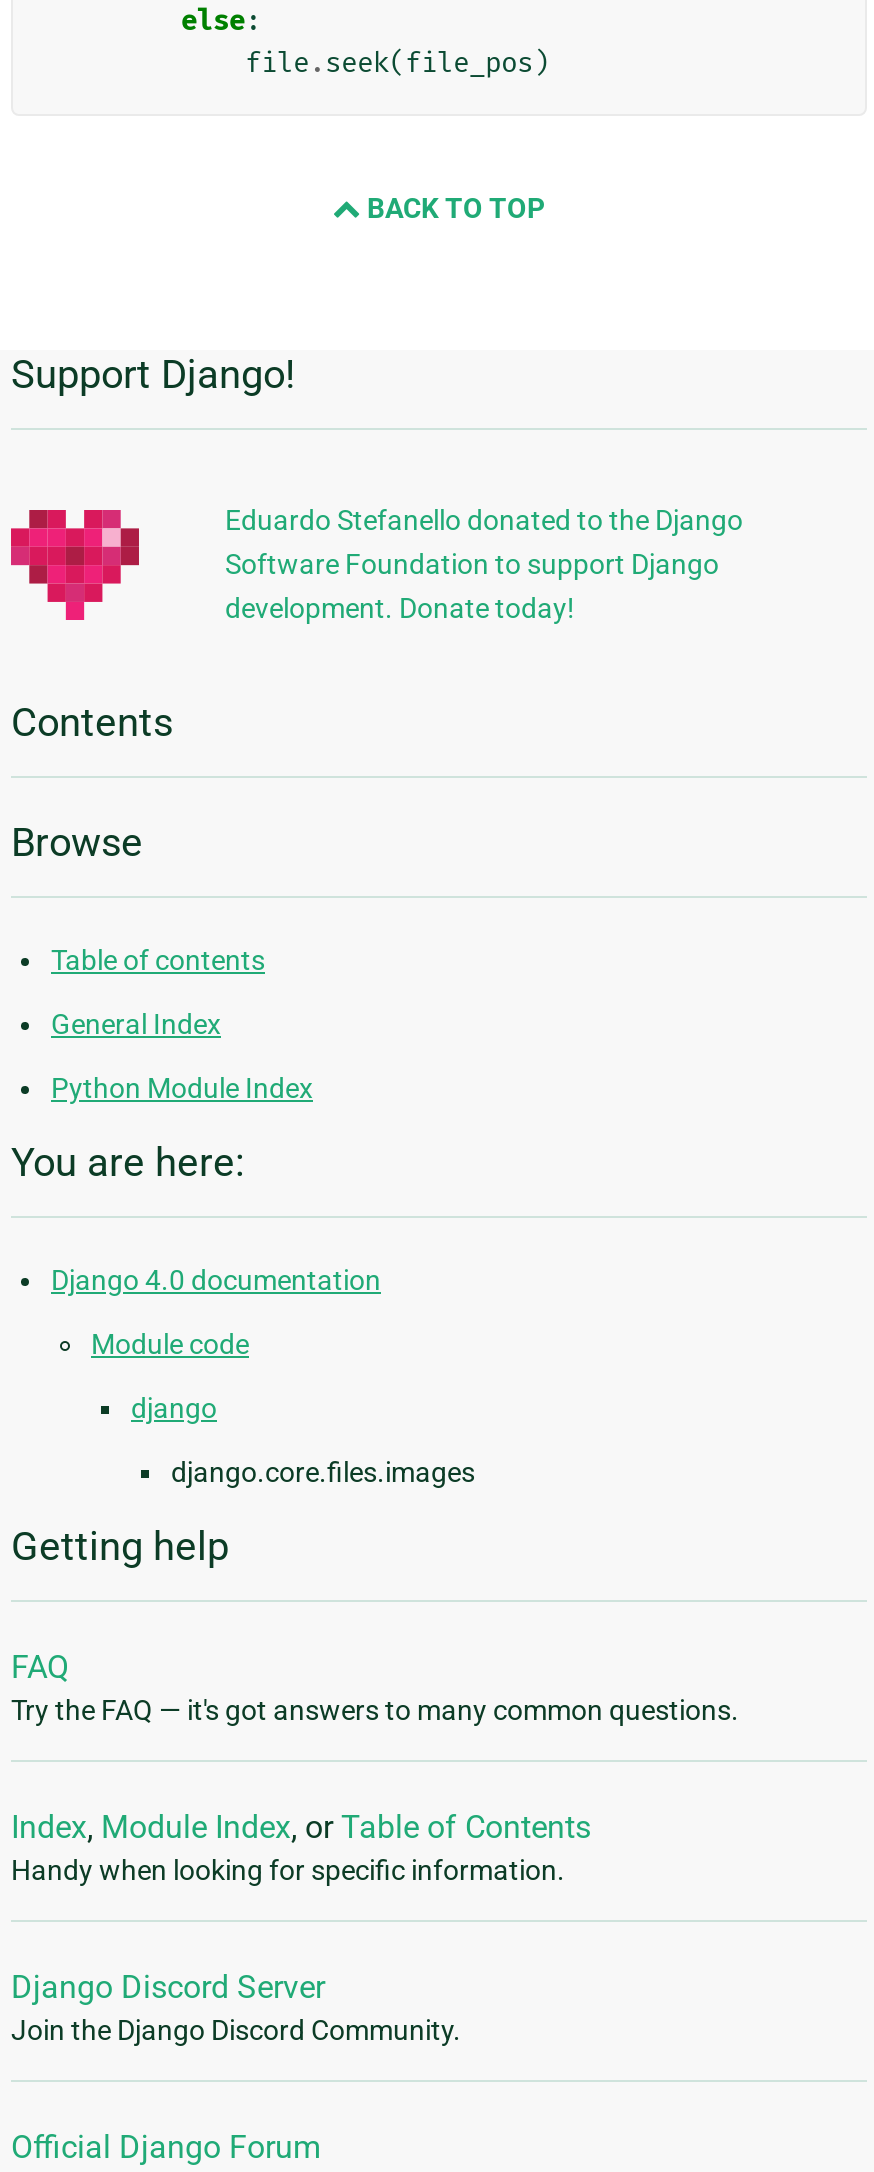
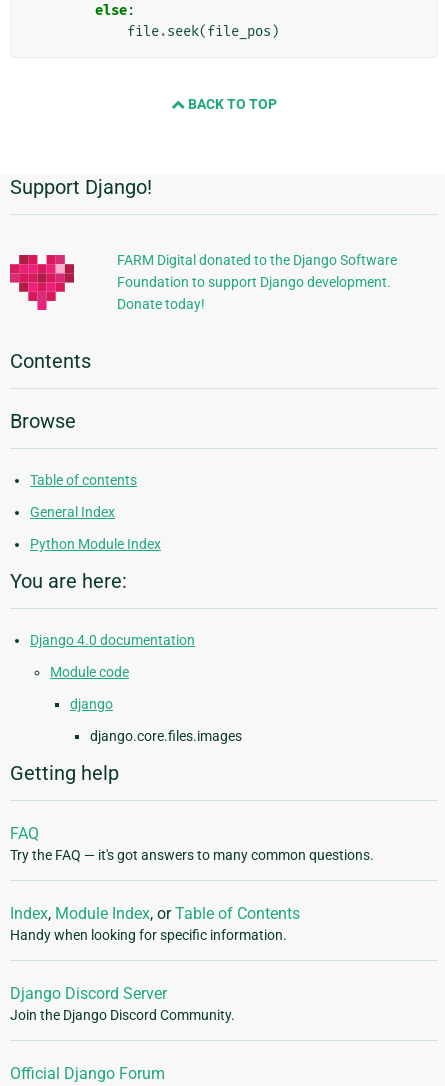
- Eduardo Stefanello donated to the Django
- Software Foundation to support Django
- development. Donate today!
+ FARM Digital donated to the Django Software
+ Foundation to support Django development.
+ Donate today!
